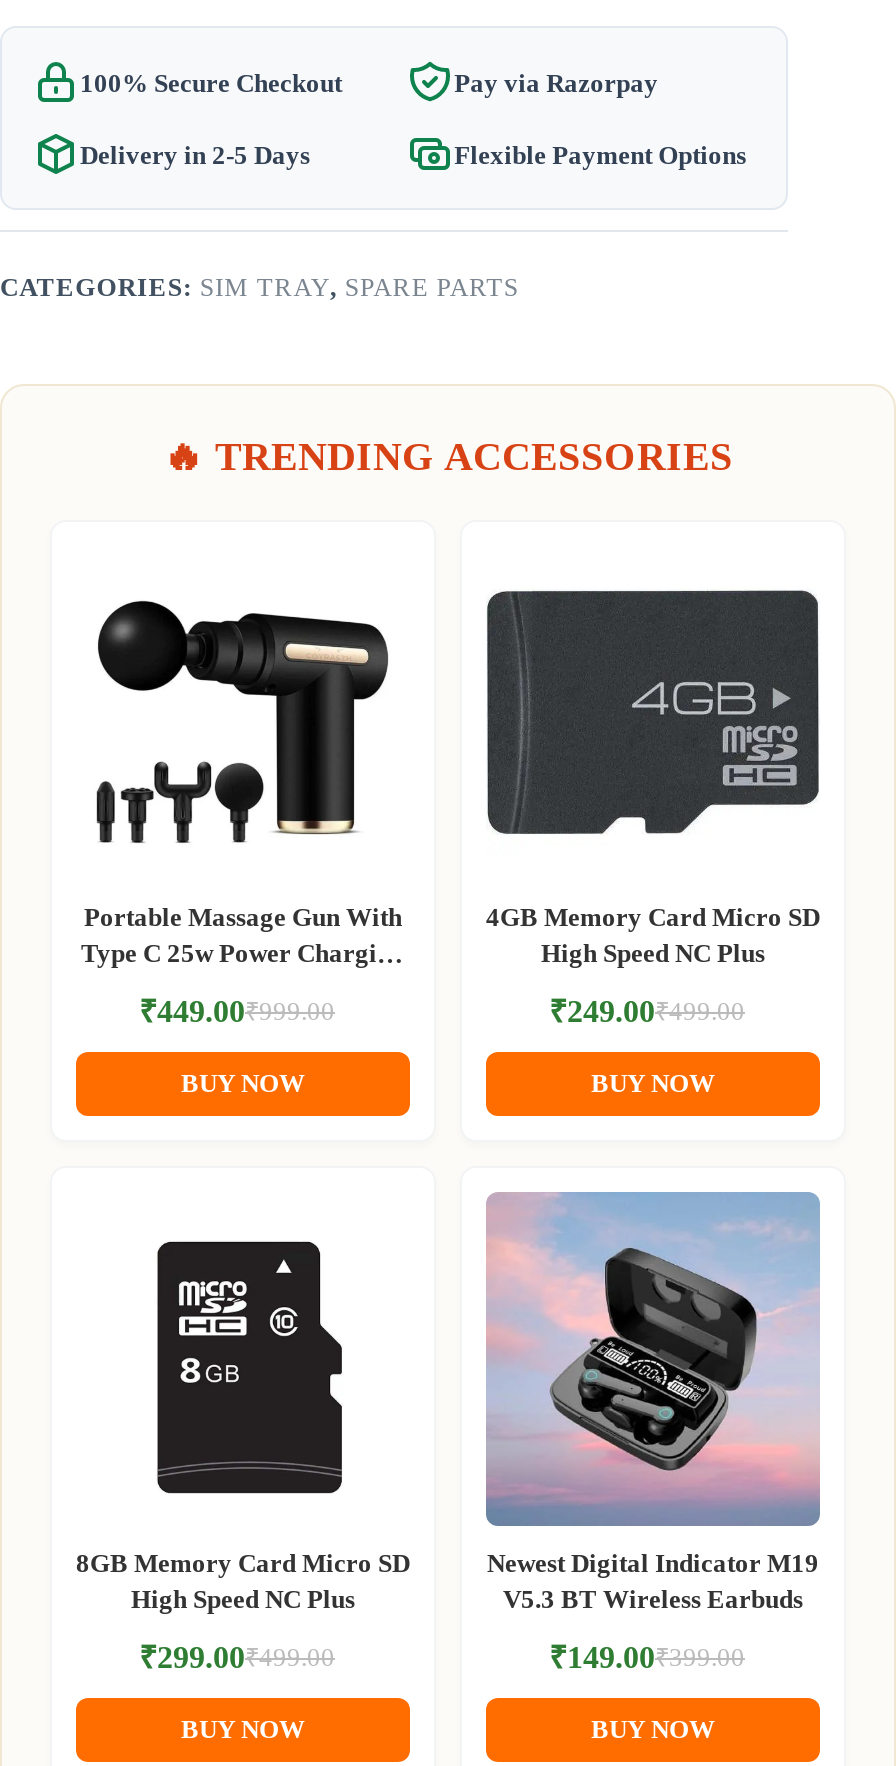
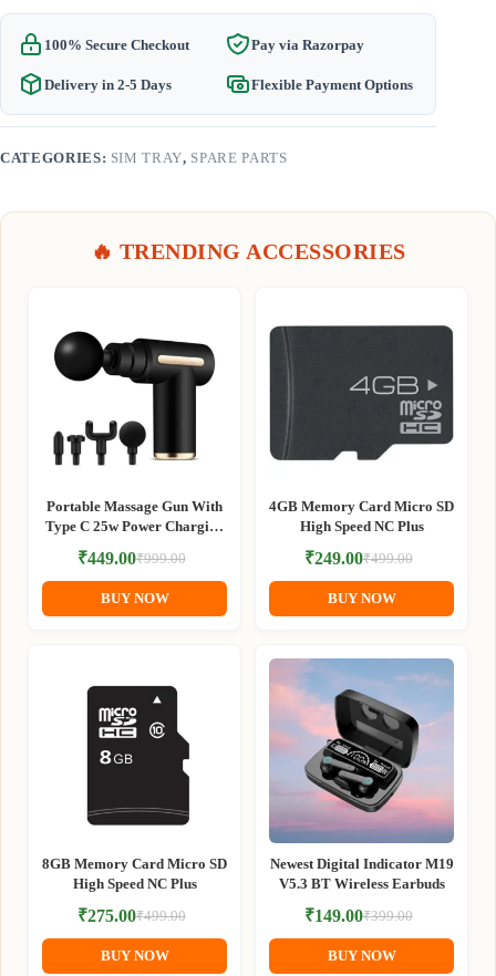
- ₹299.00
+ ₹275.00
